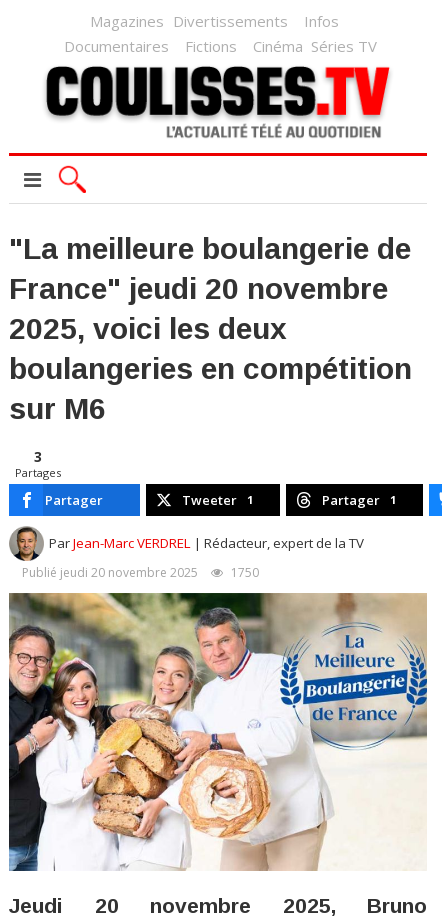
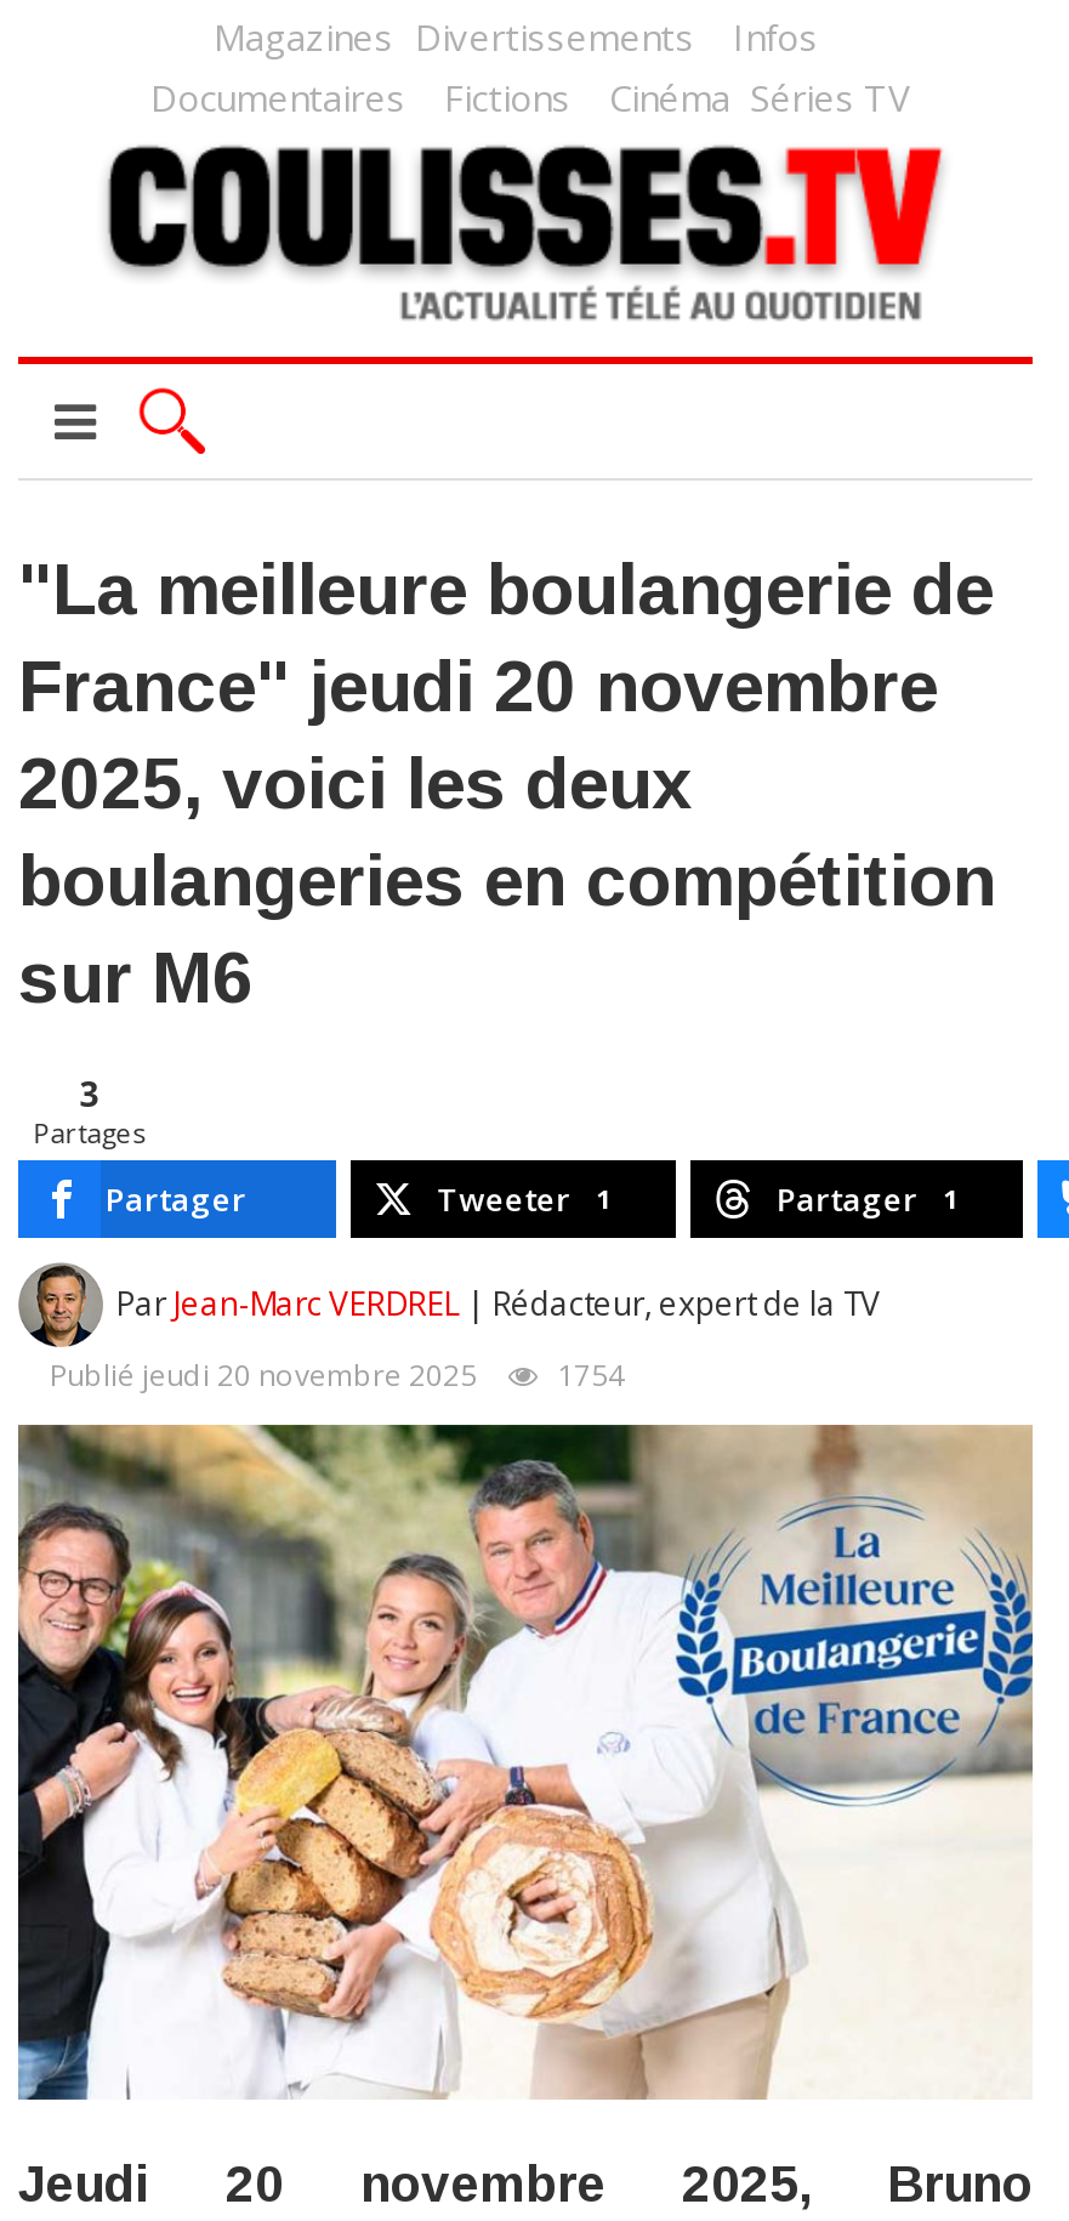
- Publié jeudi 20 novembre 2025 1750
+ Publié jeudi 20 novembre 2025 1754
